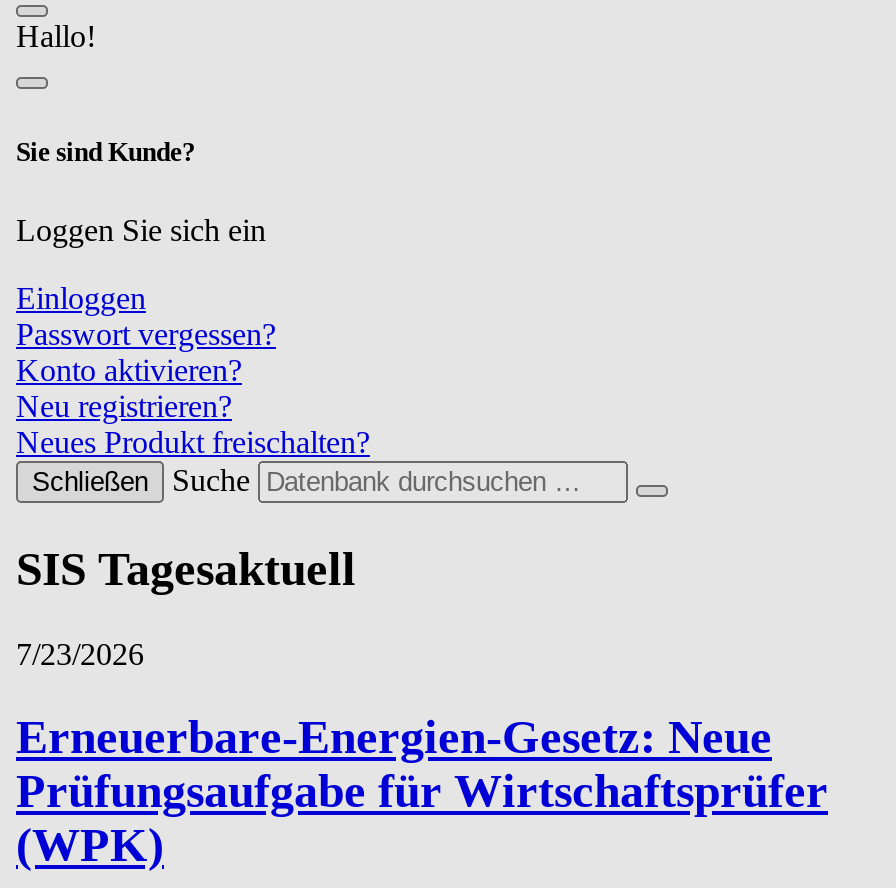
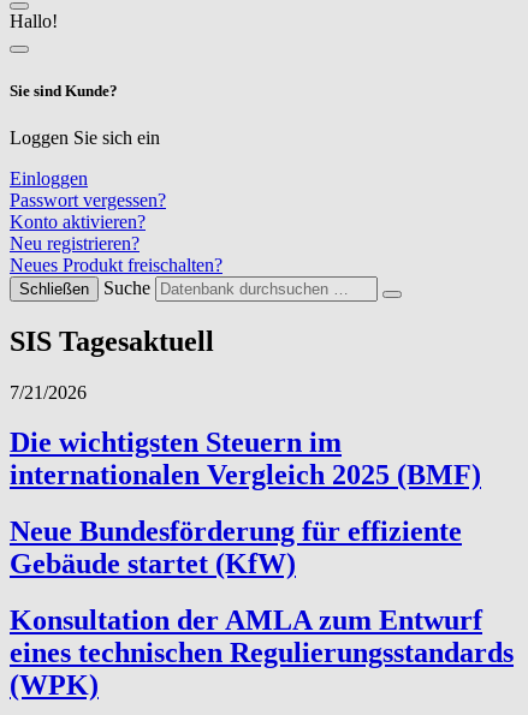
- 7/23/2026
- Erneuerbare-Energien-Gesetz: Neue
- Prüfungsaufgabe für Wirtschaftsprüfer
+ 7/21/2026
+ Die wichtigsten Steuern im
+ internationalen Vergleich 2025 (BMF)
+ Neue Bundesförderung für effiziente
+ Gebäude startet (KfW)
+ Konsultation der AMLA zum Entwurf
+ eines technischen Regulierungsstandards
